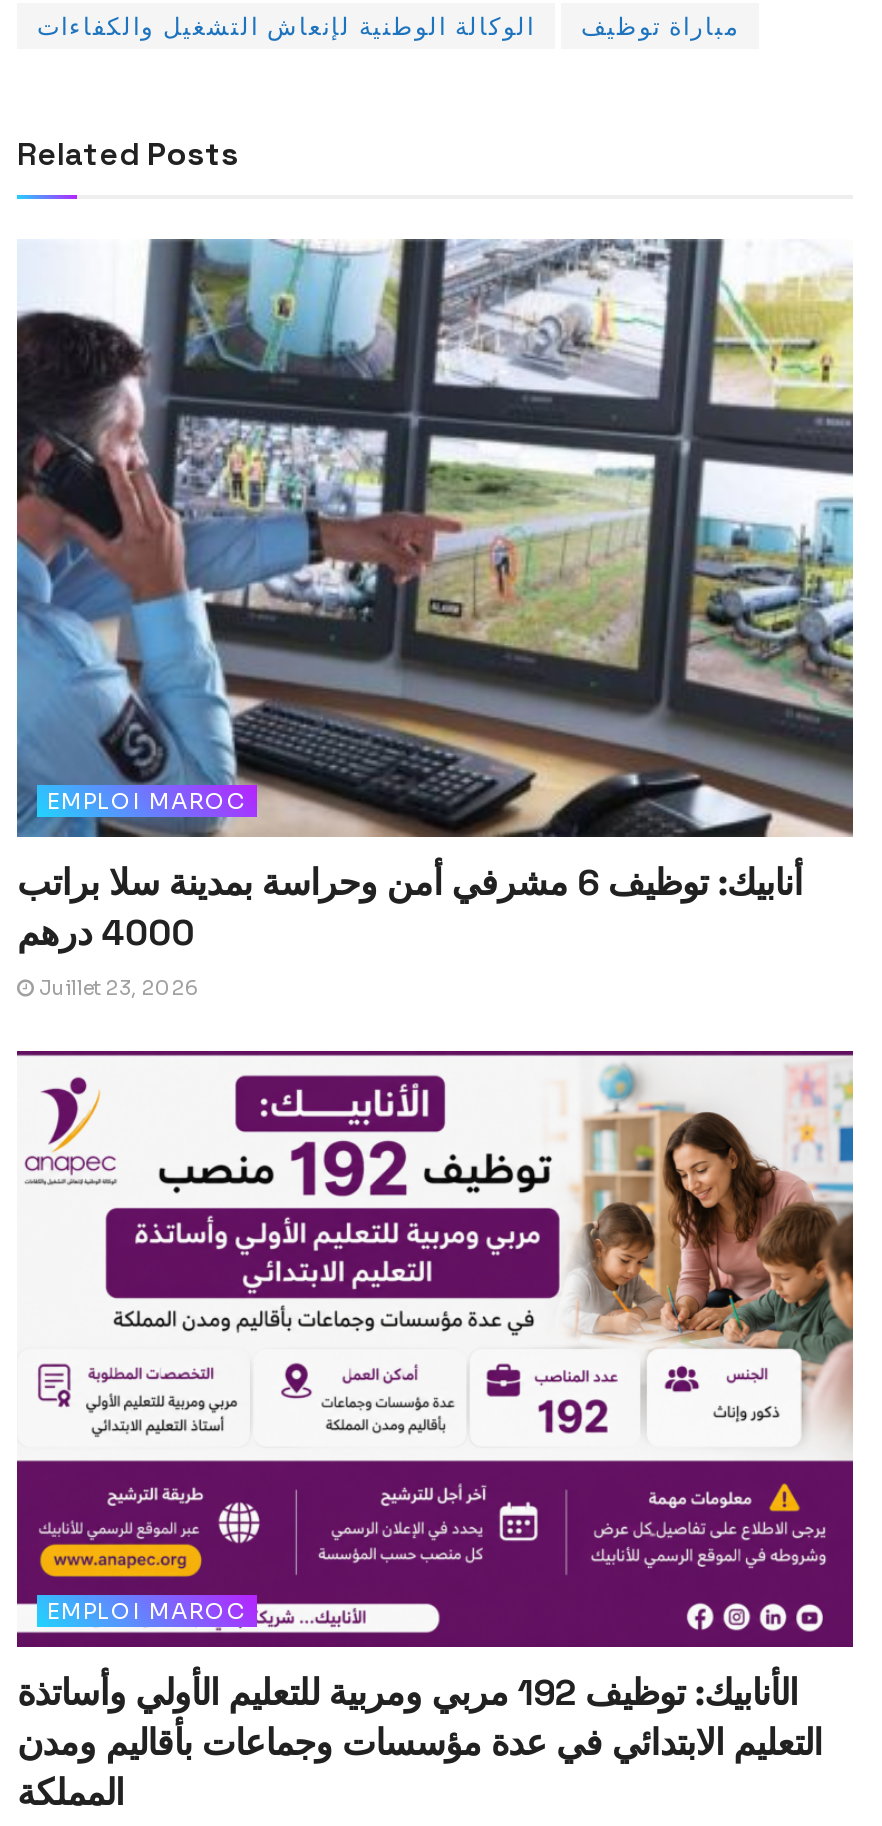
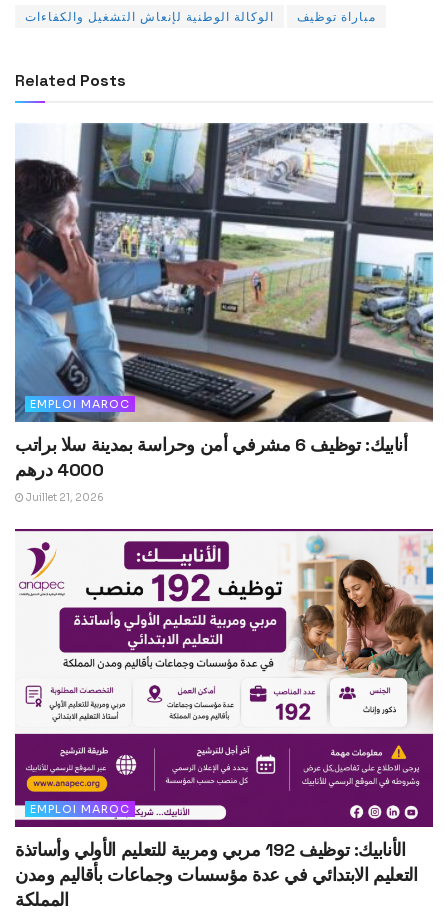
- Juillet 23, 2026
+ Juillet 21, 2026
